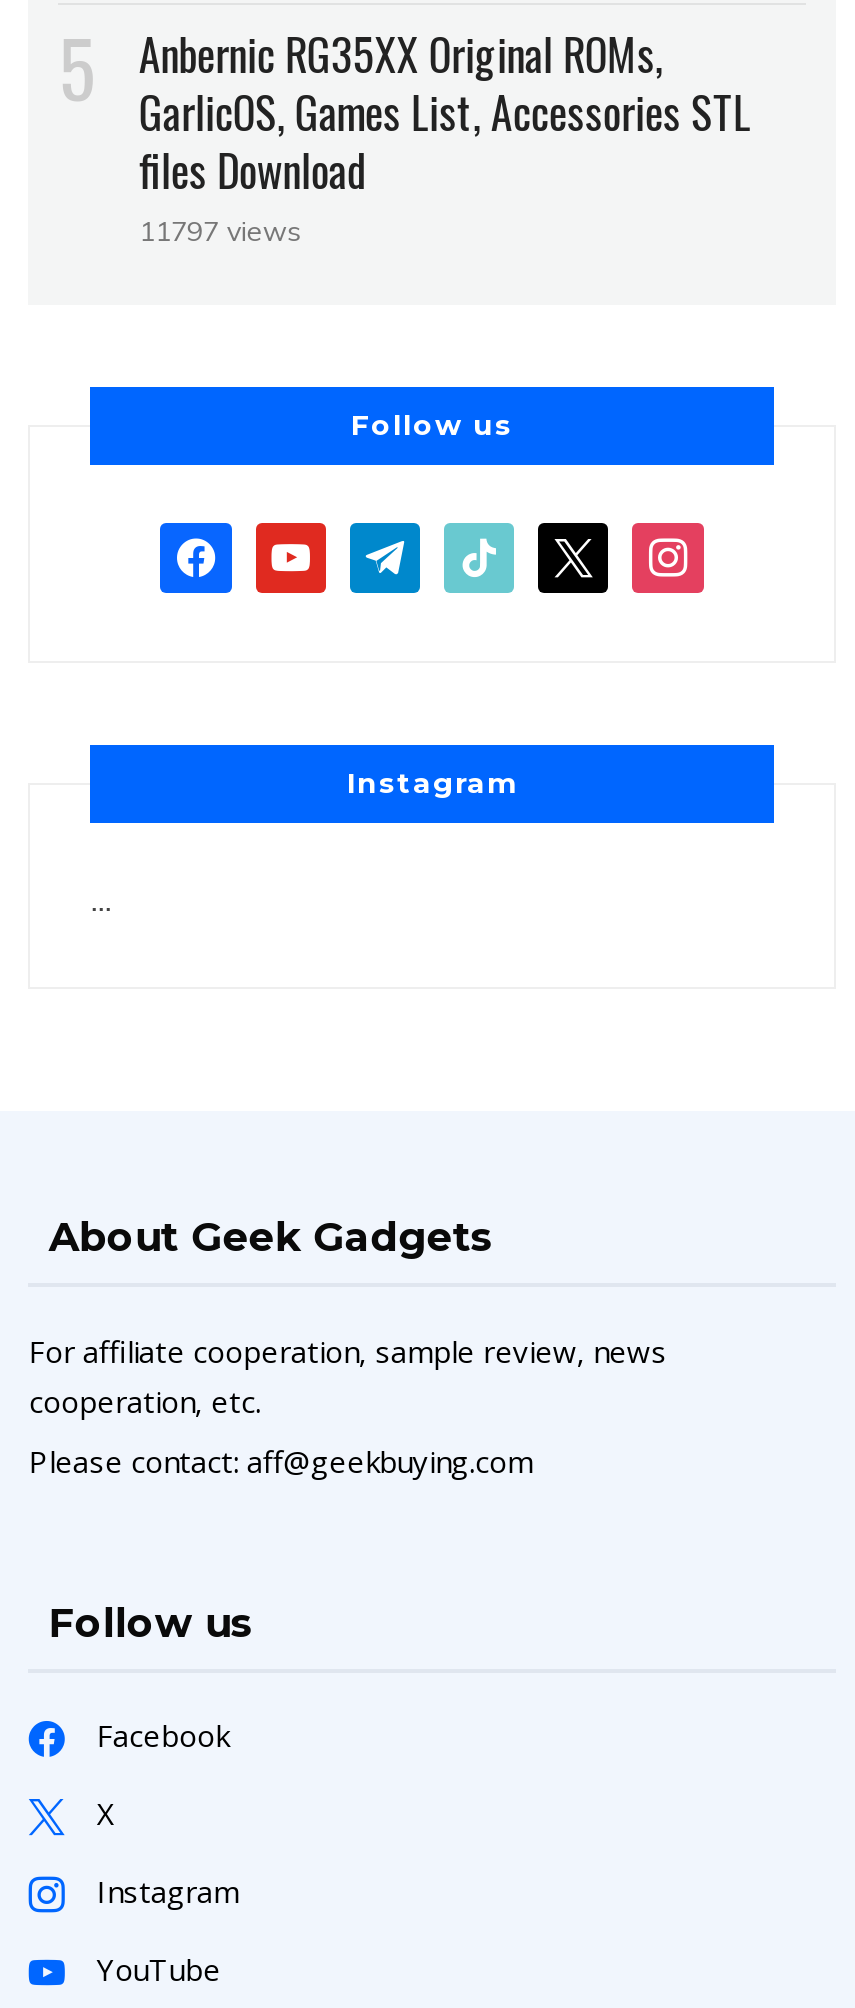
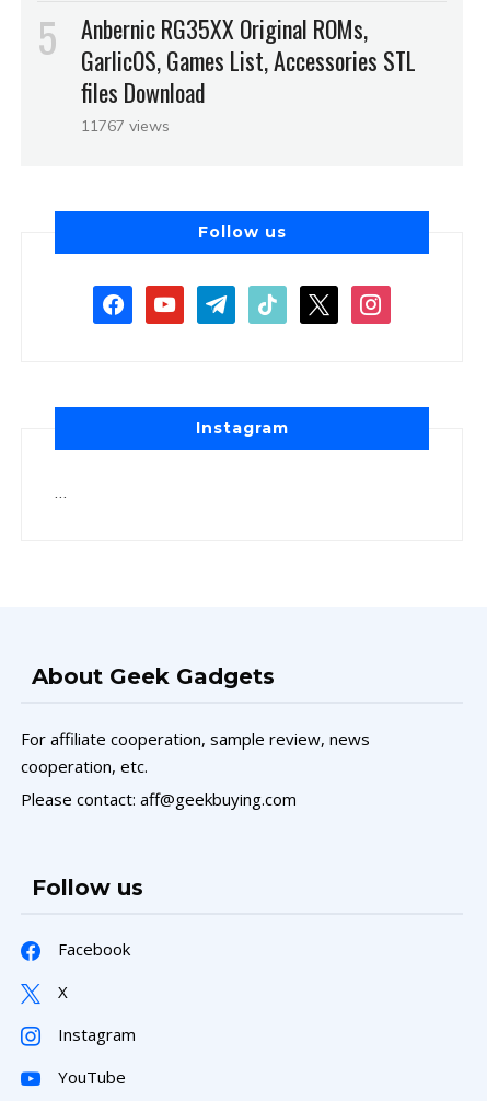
- 11797 views
+ 11767 views
